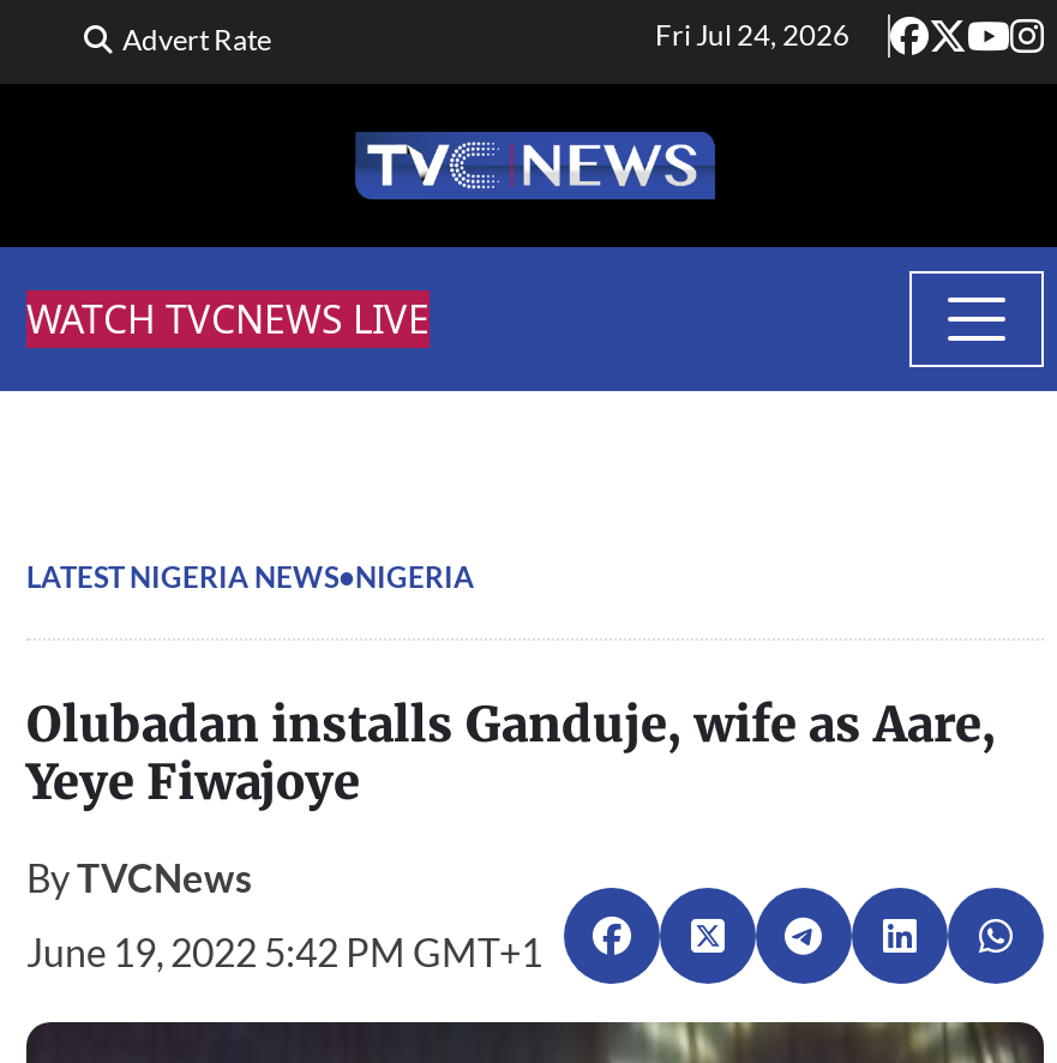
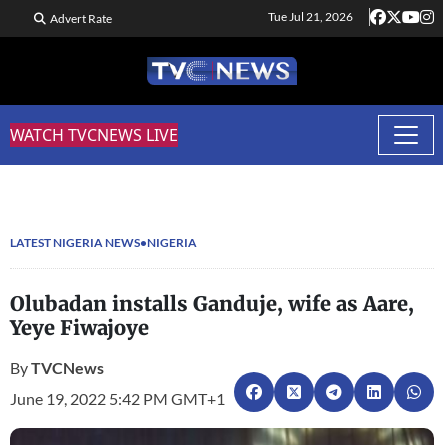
- Fri Jul 24, 2026
+ Tue Jul 21, 2026
